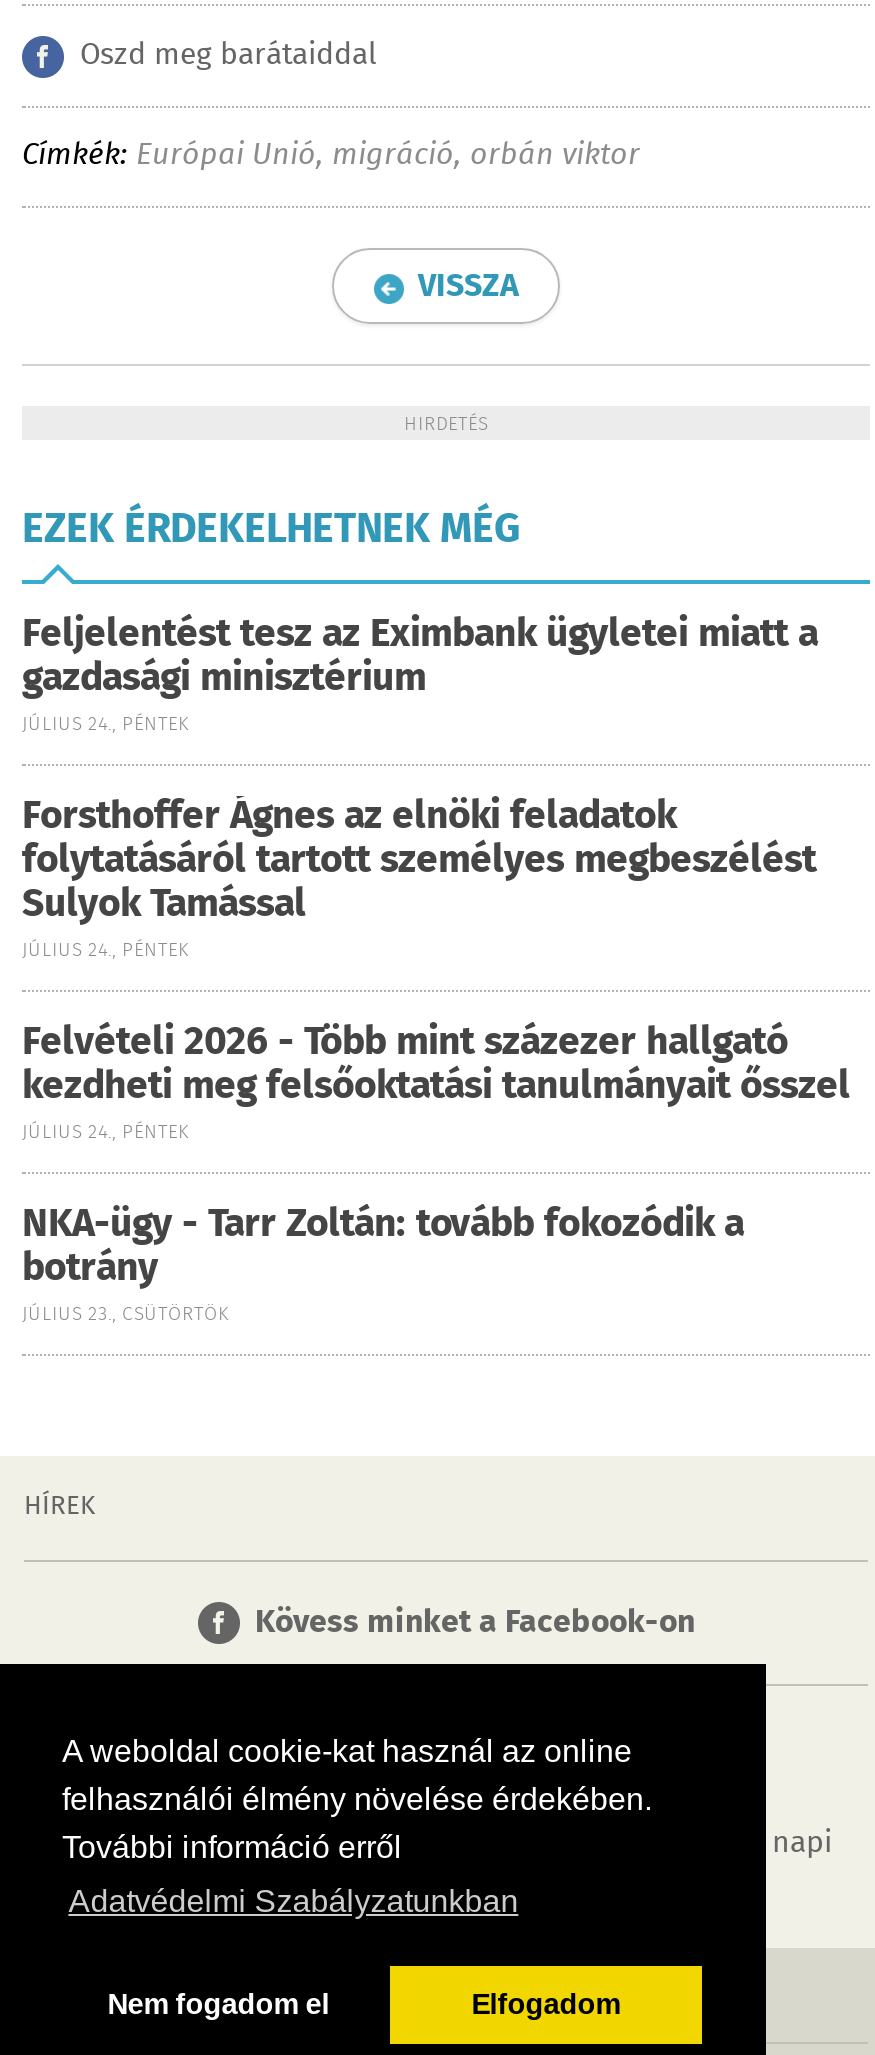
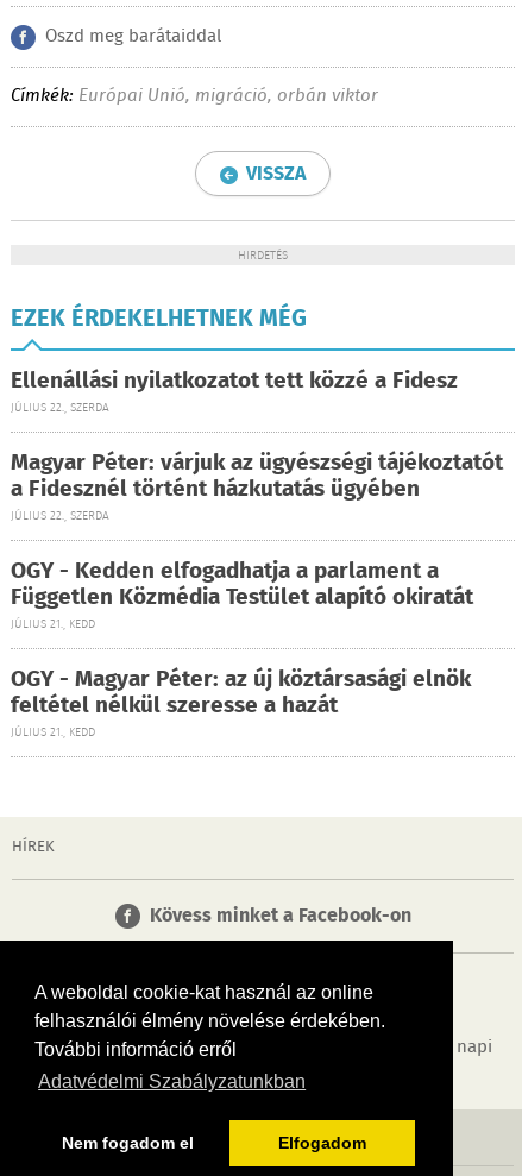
- Feljelentést tesz az Eximbank ügyletei miatt a
- gazdasági minisztérium
- JÚLIUS 24., PÉNTEK
+ Ellenállási nyilatkozatot tett közzé a Fidesz
+ JÚLIUS 22., SZERDA

- Forsthoffer Ágnes az elnöki feladatok
- folytatásáról tartott személyes megbeszélést
- Sulyok Tamással
- JÚLIUS 24., PÉNTEK
+ Magyar Péter: várjuk az ügyészségi tájékoztatót
+ a Fidesznél történt házkutatás ügyében
+ JÚLIUS 22., SZERDA

- Felvételi 2026 - Több mint százezer hallgató
- kezdheti meg felsőoktatási tanulmányait ősszel
- JÚLIUS 24., PÉNTEK
+ OGY - Kedden elfogadhatja a parlament a
+ Független Közmédia Testület alapító okiratát
+ JÚLIUS 21., KEDD

- NKA-ügy - Tarr Zoltán: tovább fokozódik a
- botrány
- JÚLIUS 23., CSÜTÖRTÖK
+ OGY - Magyar Péter: az új köztársasági elnök
+ feltétel nélkül szeresse a hazát
+ JÚLIUS 21., KEDD
